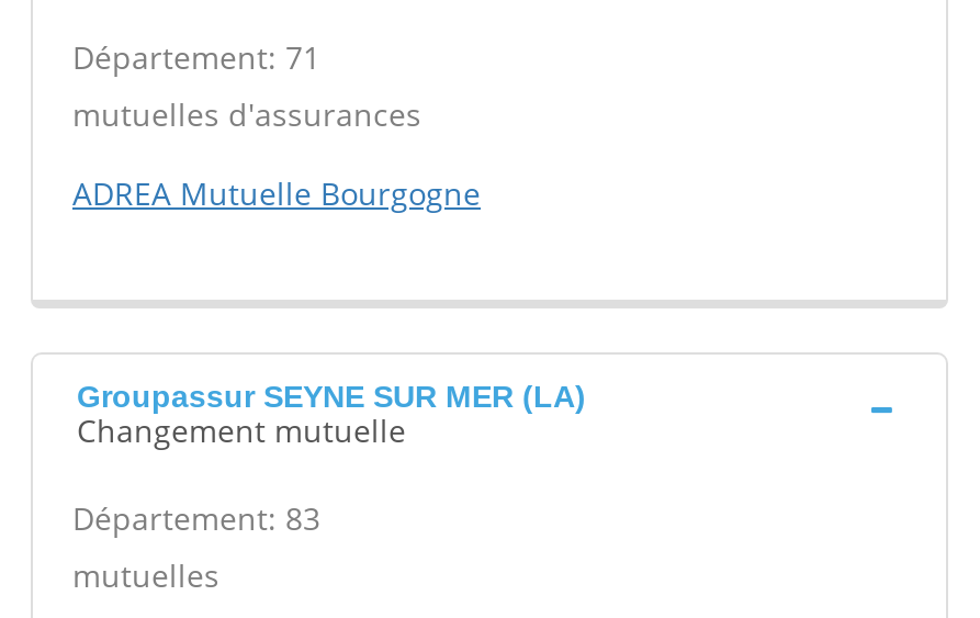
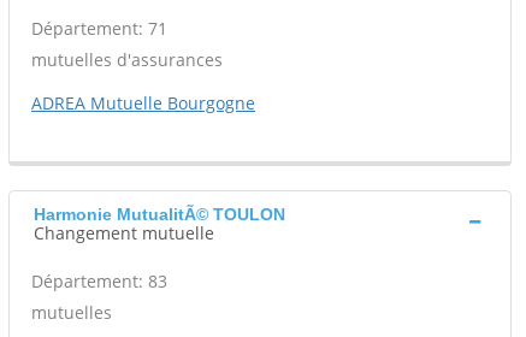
- Groupassur SEYNE SUR MER (LA)
+ Harmonie MutualitÃ© TOULON
